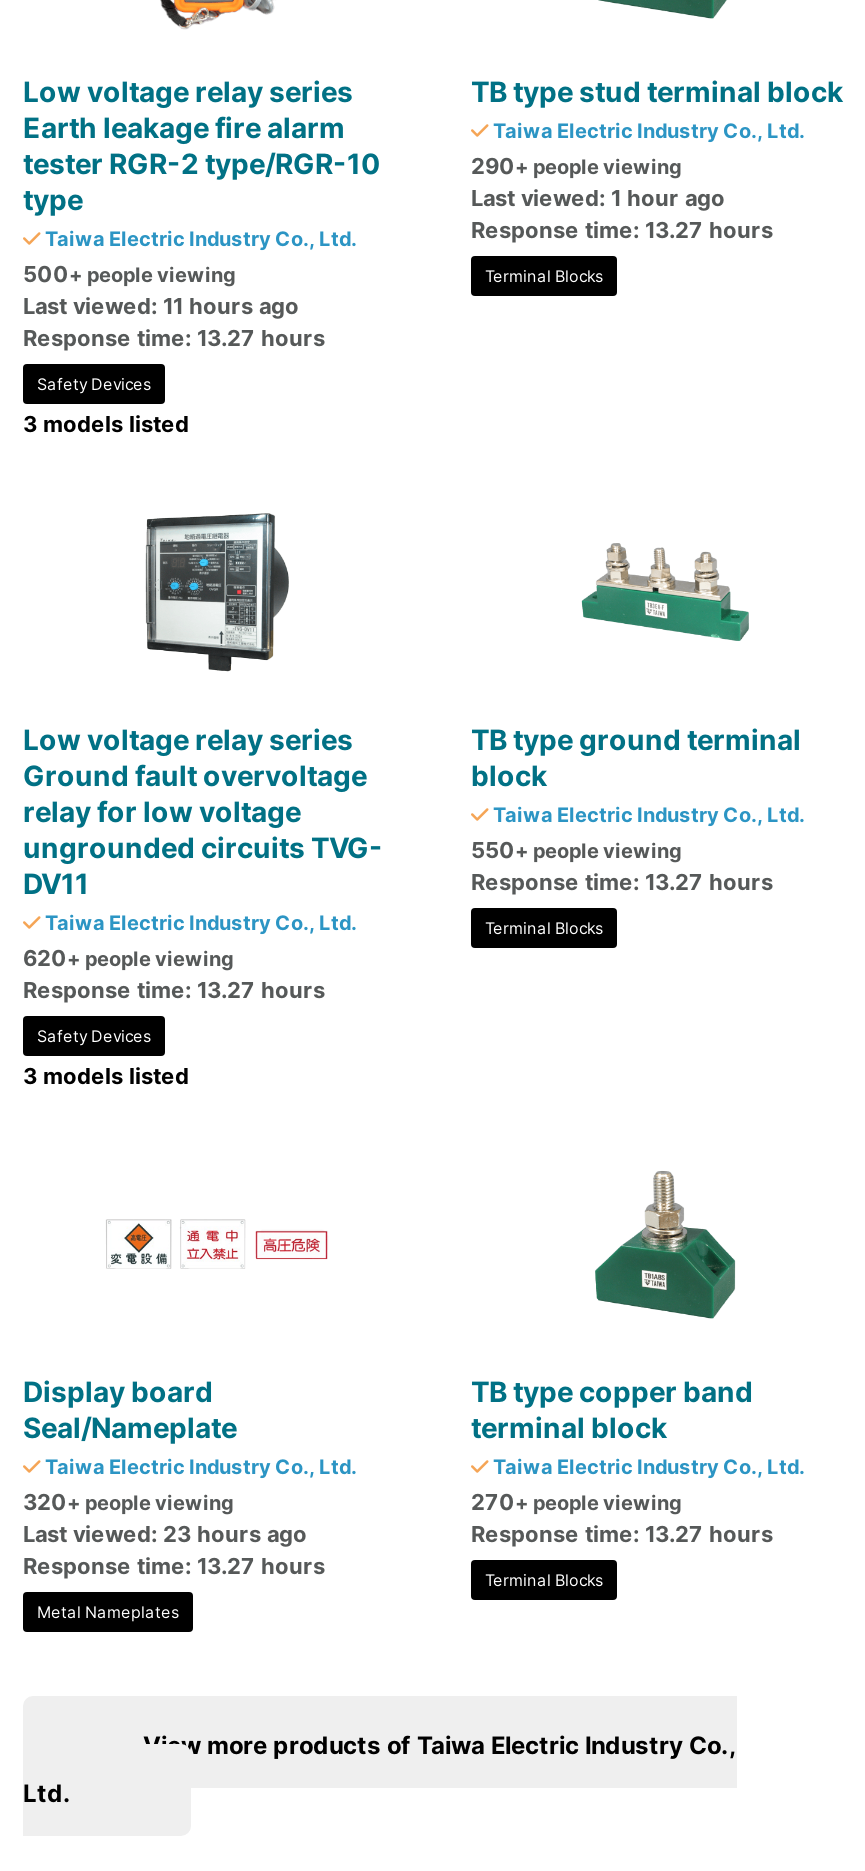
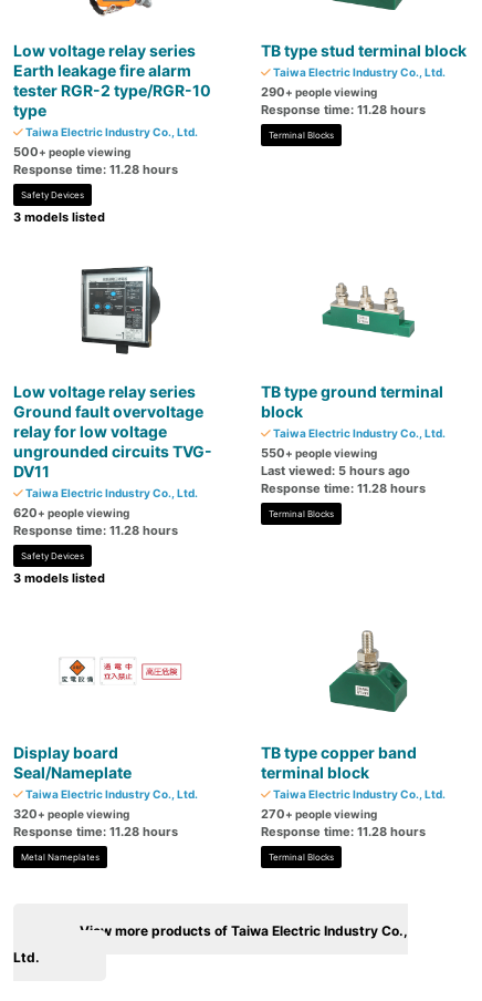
- Last viewed: 1 hour ago
- Response time: 13.27 hours
+ Response time: 11.28 hours

- Last viewed: 11 hours ago
- Response time: 13.27 hours
+ Response time: 11.28 hours

- Response time: 13.27 hours
+ Last viewed: 5 hours ago
+ Response time: 11.28 hours

- Response time: 13.27 hours
+ Response time: 11.28 hours

- Last viewed: 23 hours ago
- Response time: 13.27 hours
+ Response time: 11.28 hours

- Response time: 13.27 hours
+ Response time: 11.28 hours
